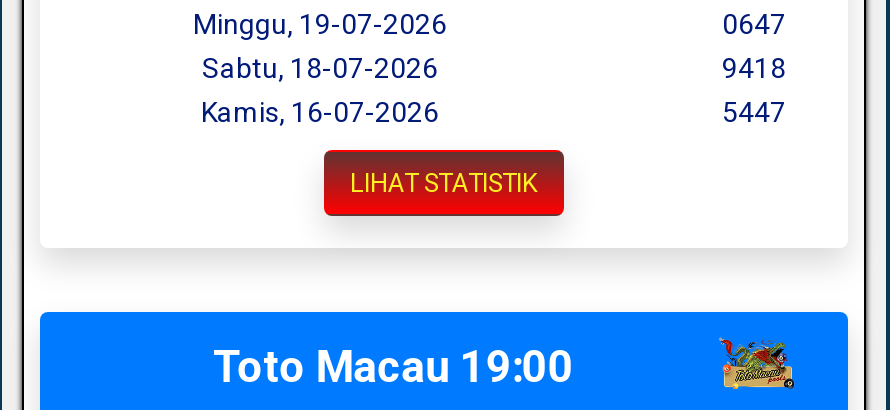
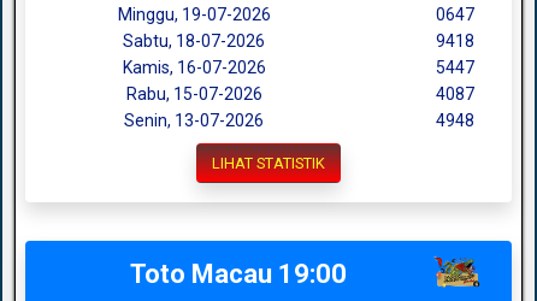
+ Rabu, 15-07-2026
+ 4087
+ Senin, 13-07-2026
+ 4948
